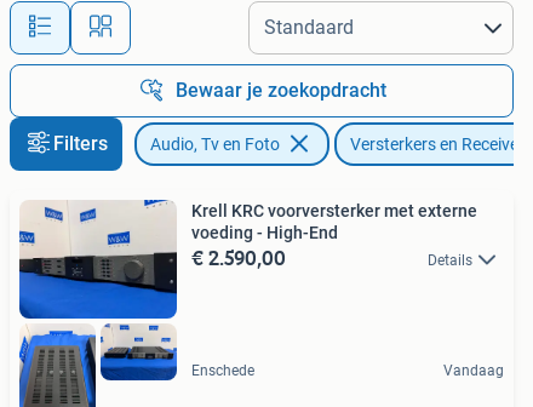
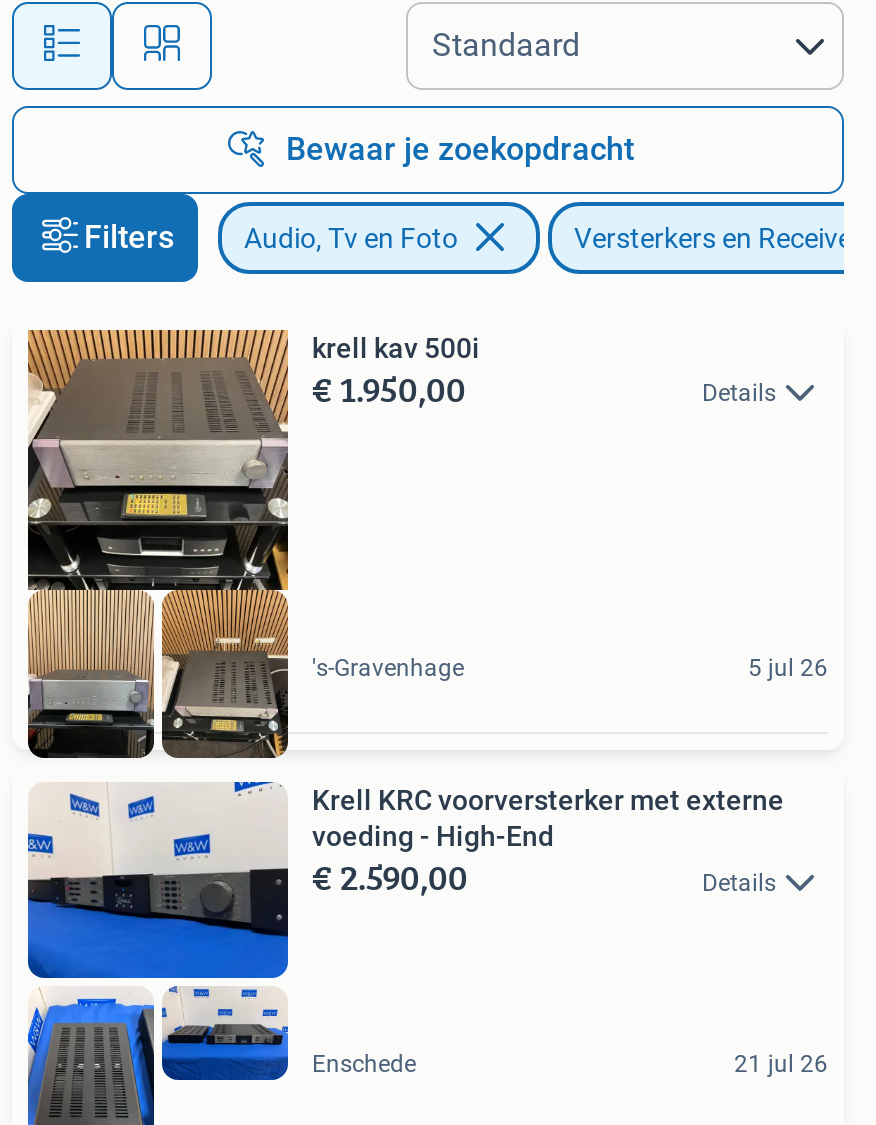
+ [image]
+ krell kav 500i
+ € 1.950,00
+ Details

+ 's-Gravenhage
+ 5 jul 26

- Vandaag
+ 21 jul 26
